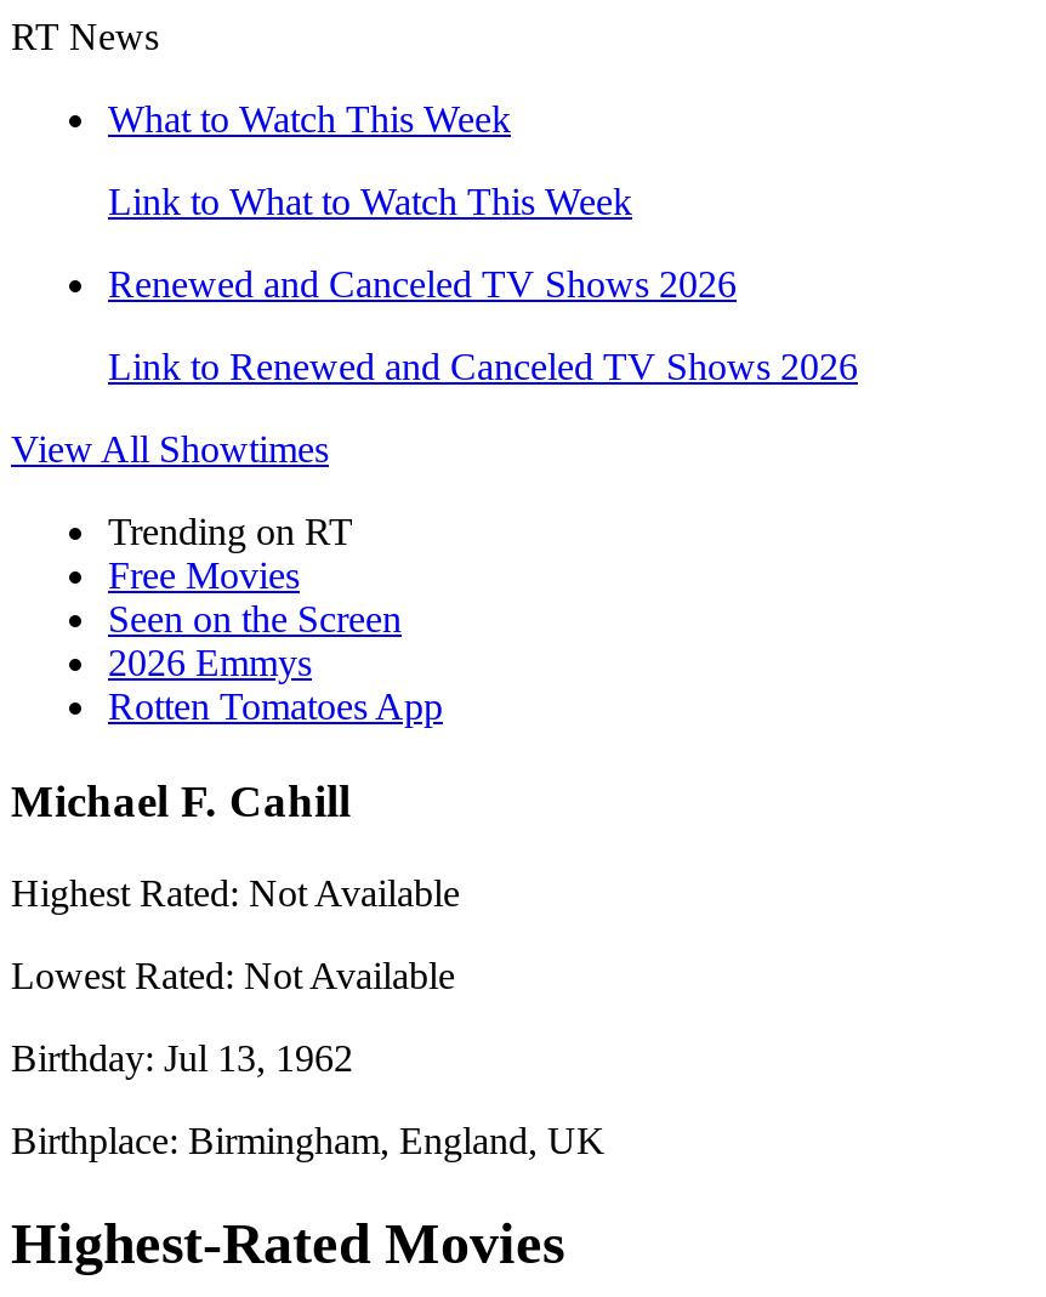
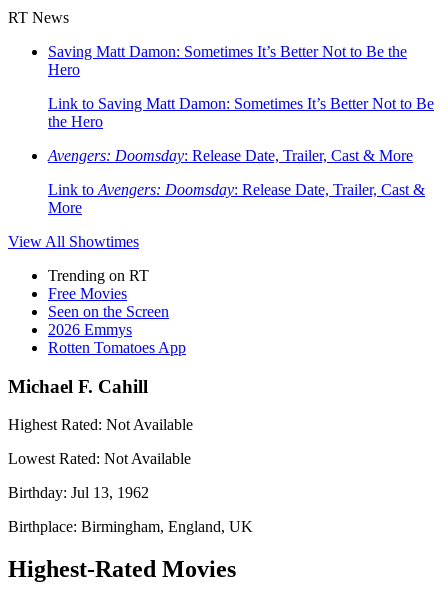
- What to Watch This Week
+ Saving Matt Damon: Sometimes It’s Better Not to Be the
+ Hero

- Link to What to Watch This Week
+ Link to Saving Matt Damon: Sometimes It’s Better Not to Be
+ the Hero

- Renewed and Canceled TV Shows 2026
+ Avengers: Doomsday: Release Date, Trailer, Cast & More

- Link to Renewed and Canceled TV Shows 2026
+ Link to Avengers: Doomsday: Release Date, Trailer, Cast &
+ More
